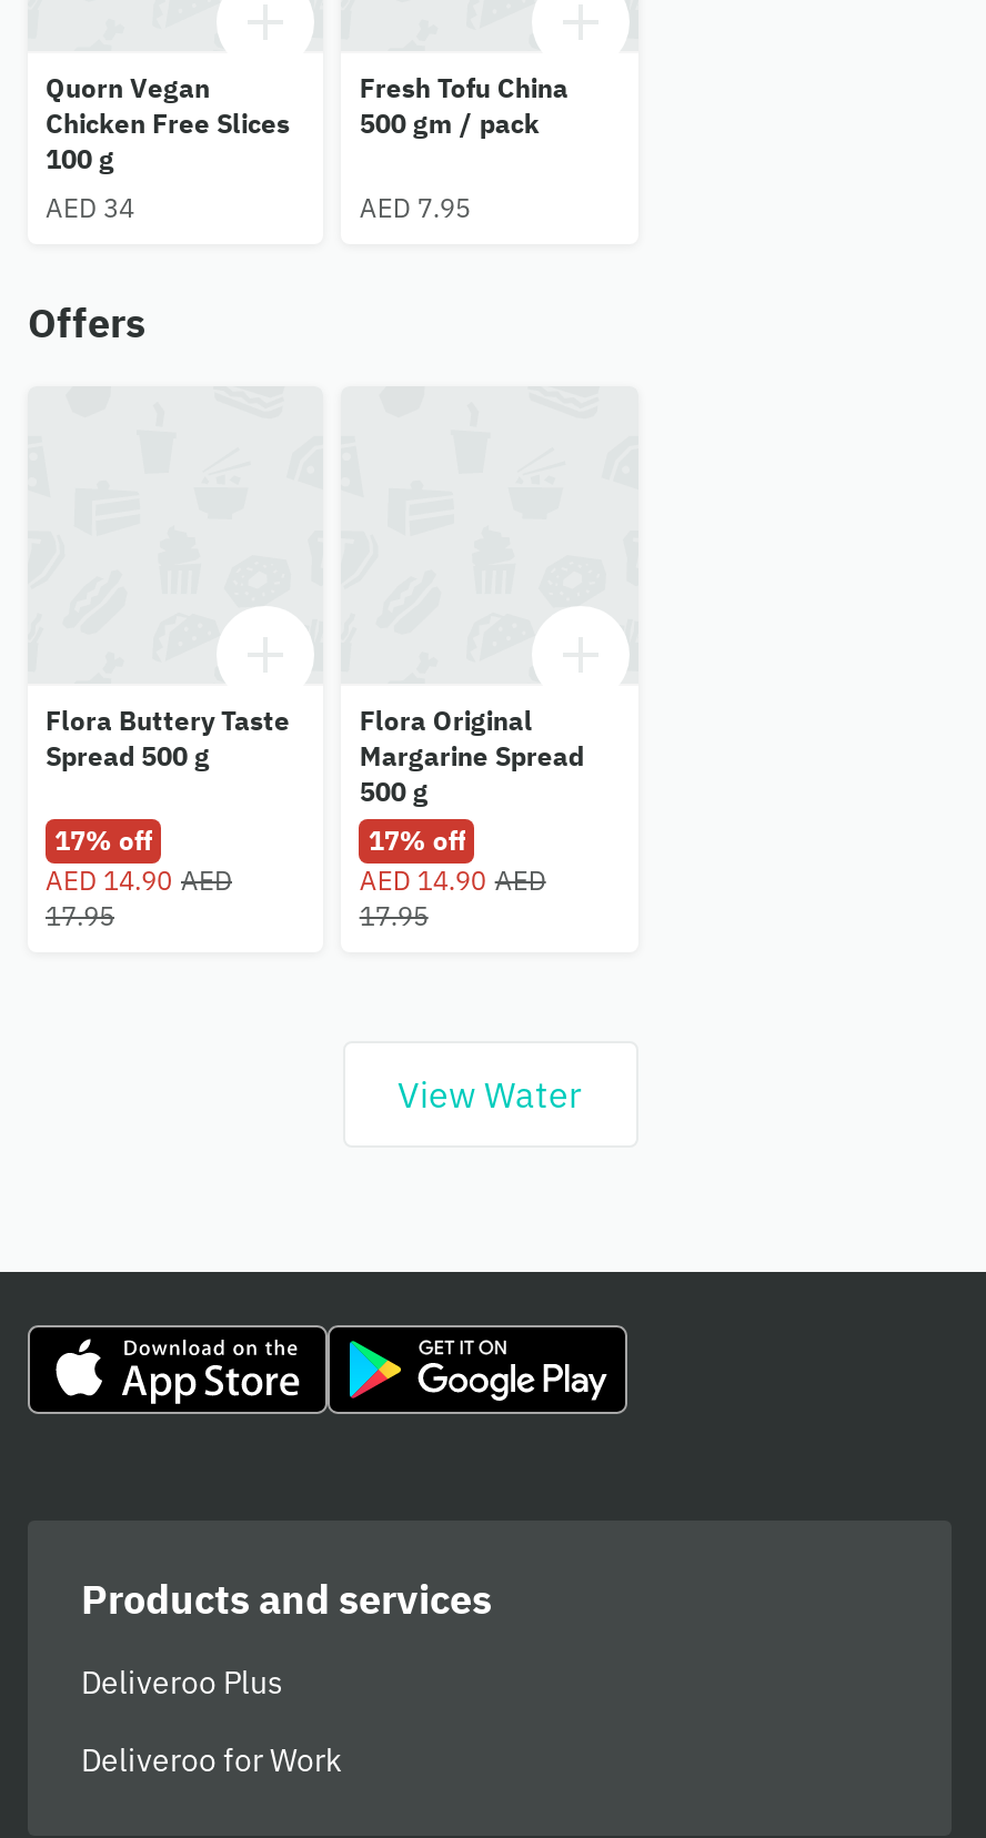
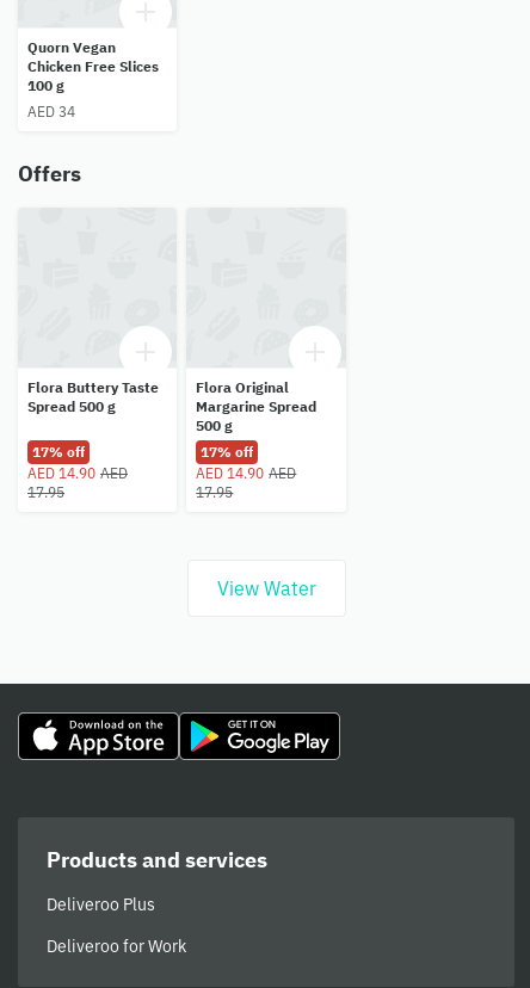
- Fresh Tofu China
- 500 gm / pack
- AED 7.95
